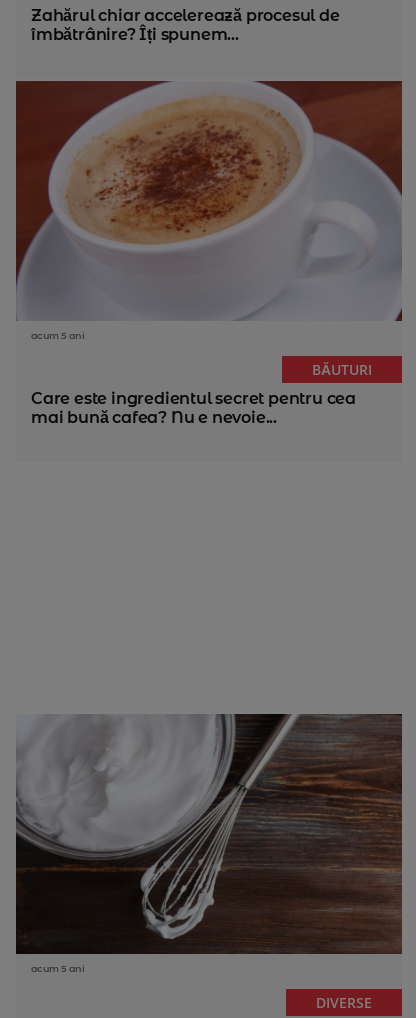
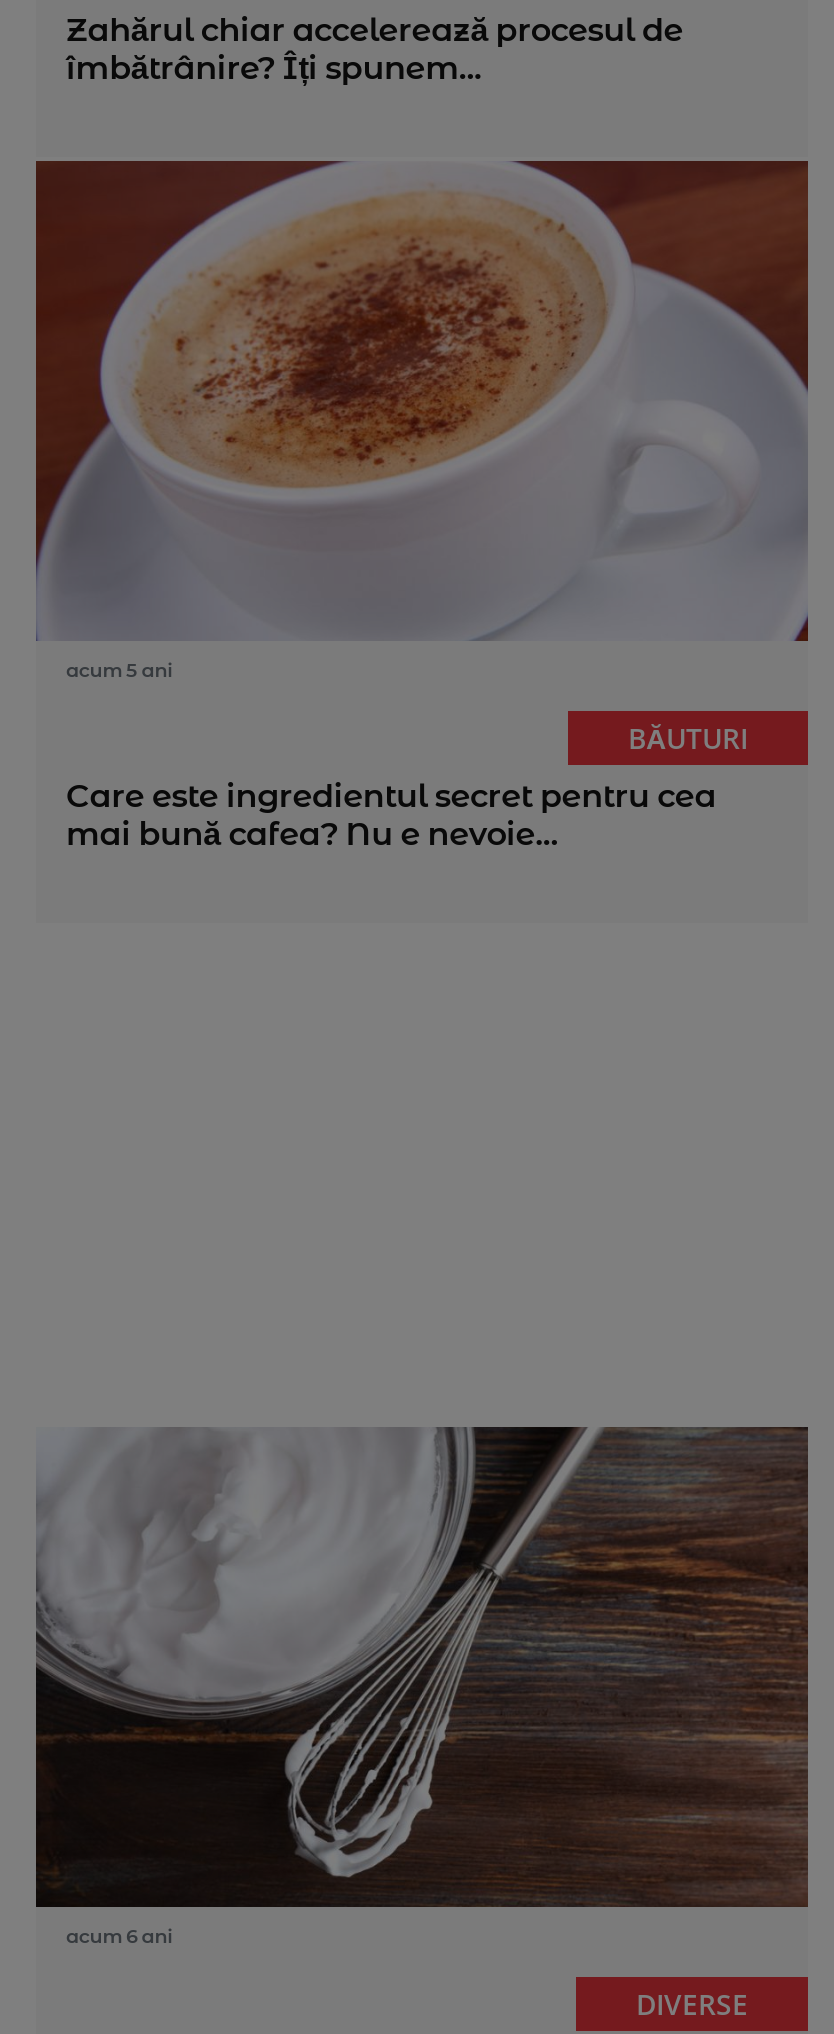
- acum 5 ani
+ acum 6 ani
